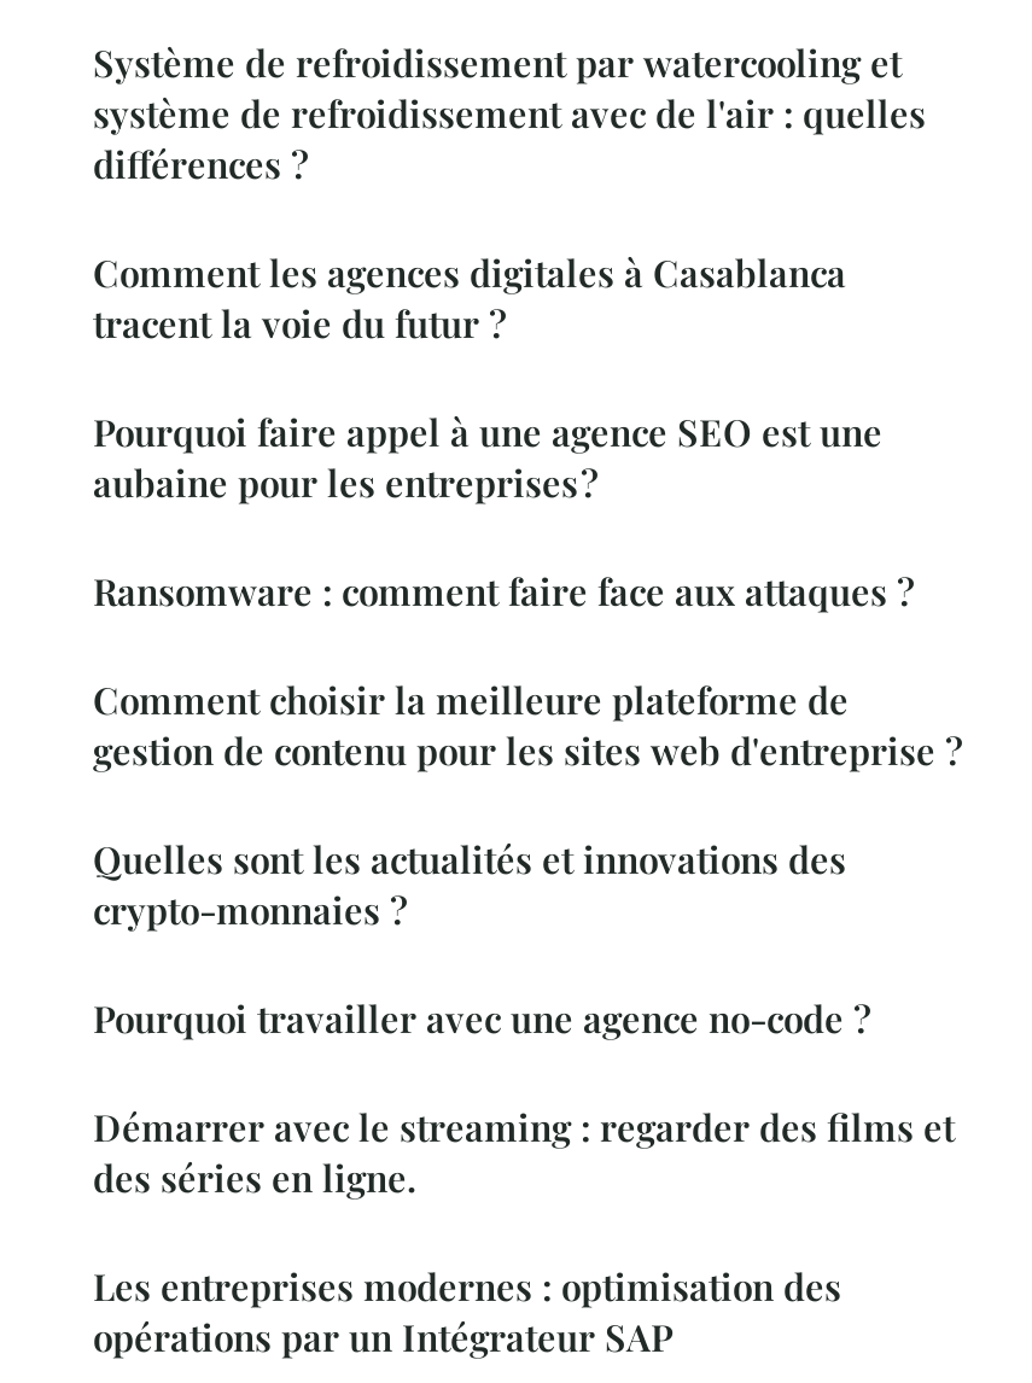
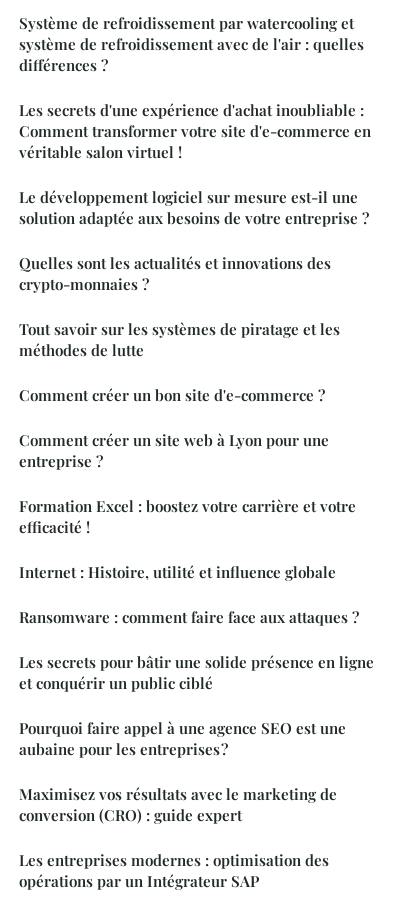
- Comment les agences digitales à Casablanca
- tracent la voie du futur ?
- Comment choisir la meilleure plateforme de
- gestion de contenu pour les sites web d'entreprise ?
+ Les secrets d'une expérience d'achat inoubliable :
+ Comment transformer votre site d'e-commerce en
+ véritable salon virtuel !
+ Le développement logiciel sur mesure est-il une
+ solution adaptée aux besoins de votre entreprise ?

moved down: Pourquoi faire appel à une agence SEO est une | aubaine pour les entreprises ?

moved down: Ransomware : comment faire face aux attaques ?

moved up: Quelles sont les actualités et innovations des | crypto-monnaies ?

- Pourquoi travailler avec une agence no-code ?
- Démarrer avec le streaming : regarder des films et
- des séries en ligne.
+ Tout savoir sur les systèmes de piratage et les
+ méthodes de lutte
+ Comment créer un bon site d'e-commerce ?
+ Comment créer un site web à Lyon pour une
+ entreprise ?
+ Formation Excel : boostez votre carrière et votre
+ efficacité !
+ Internet : Histoire, utilité et influence globale
+ Les secrets pour bâtir une solide présence en ligne
+ et conquérir un public ciblé
+ Maximisez vos résultats avec le marketing de
+ conversion (CRO) : guide expert
